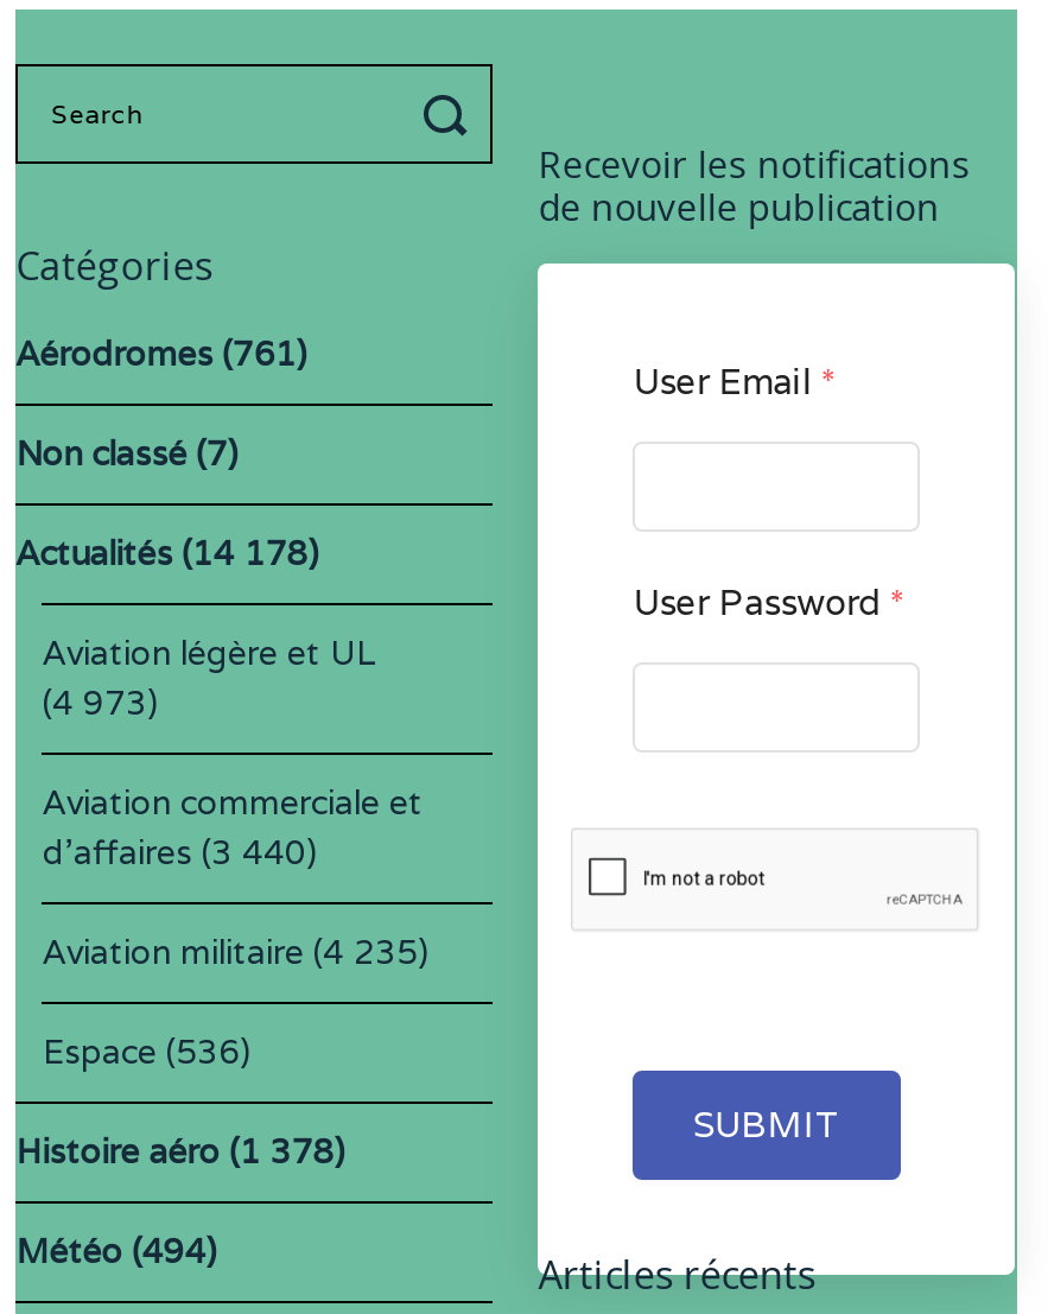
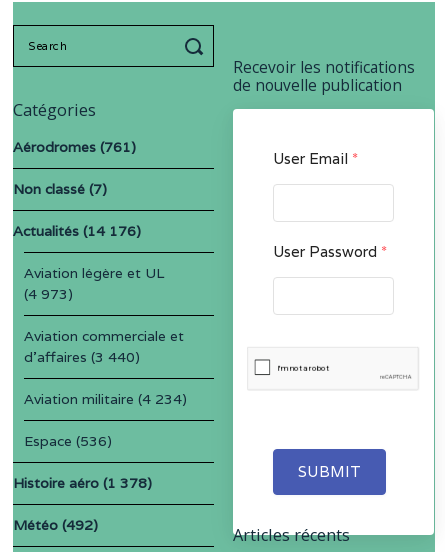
- Actualités (14 178)
+ Actualités (14 176)

- Aviation militaire (4 235)
+ Aviation militaire (4 234)

- Météo (494)
+ Météo (492)
